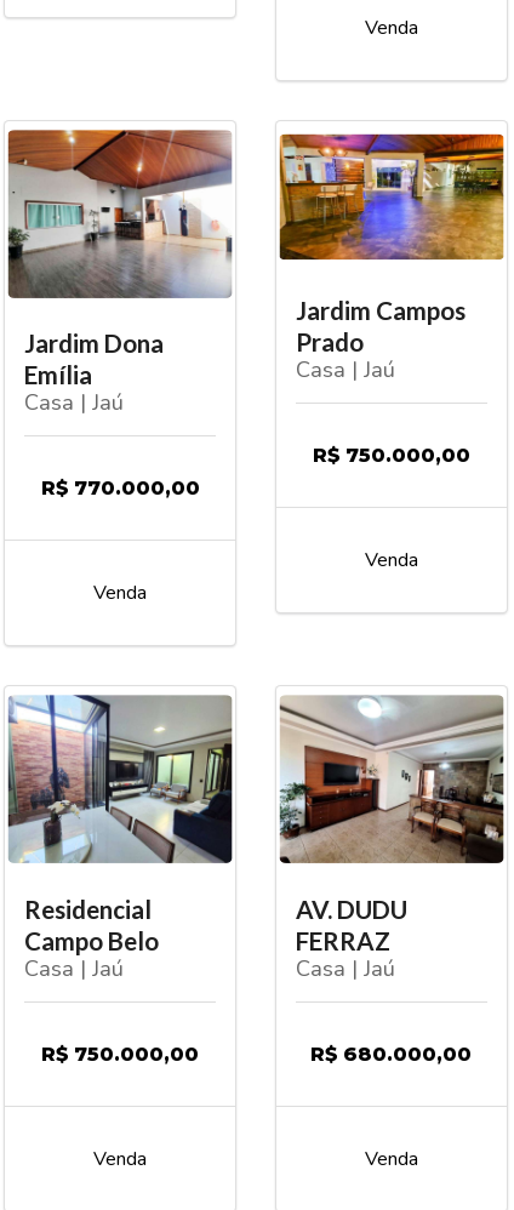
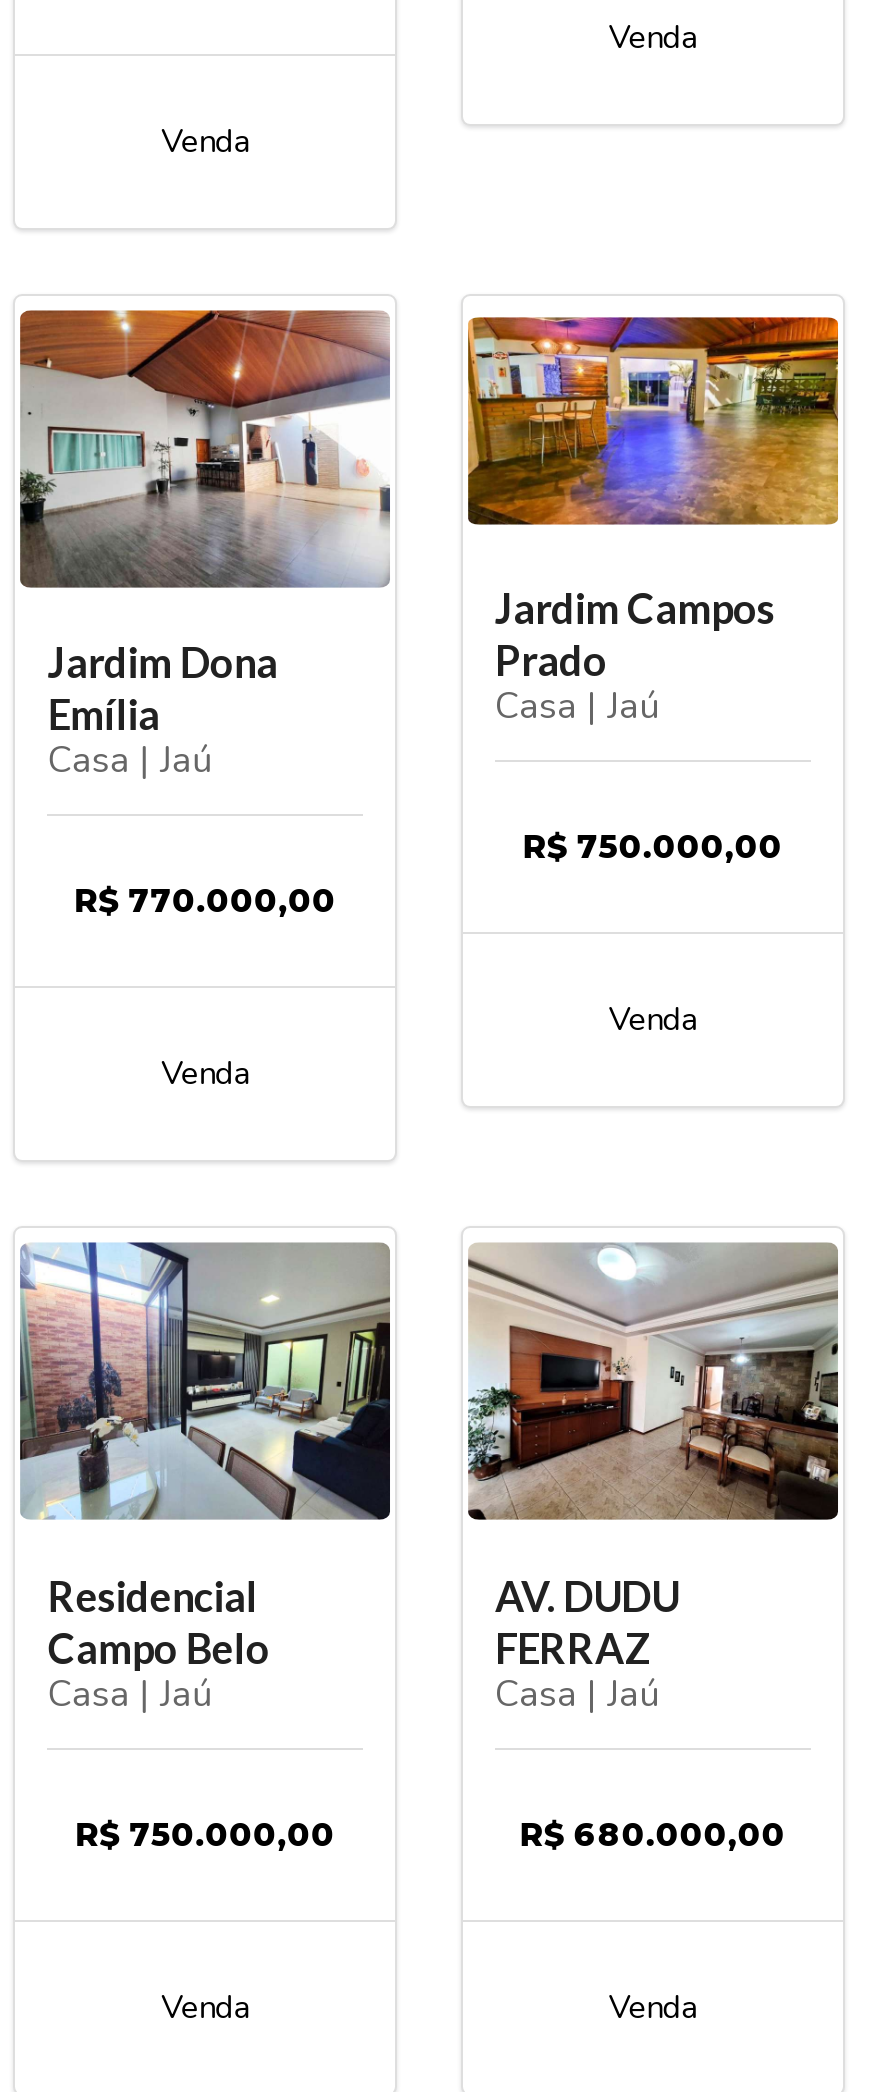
+ Venda
